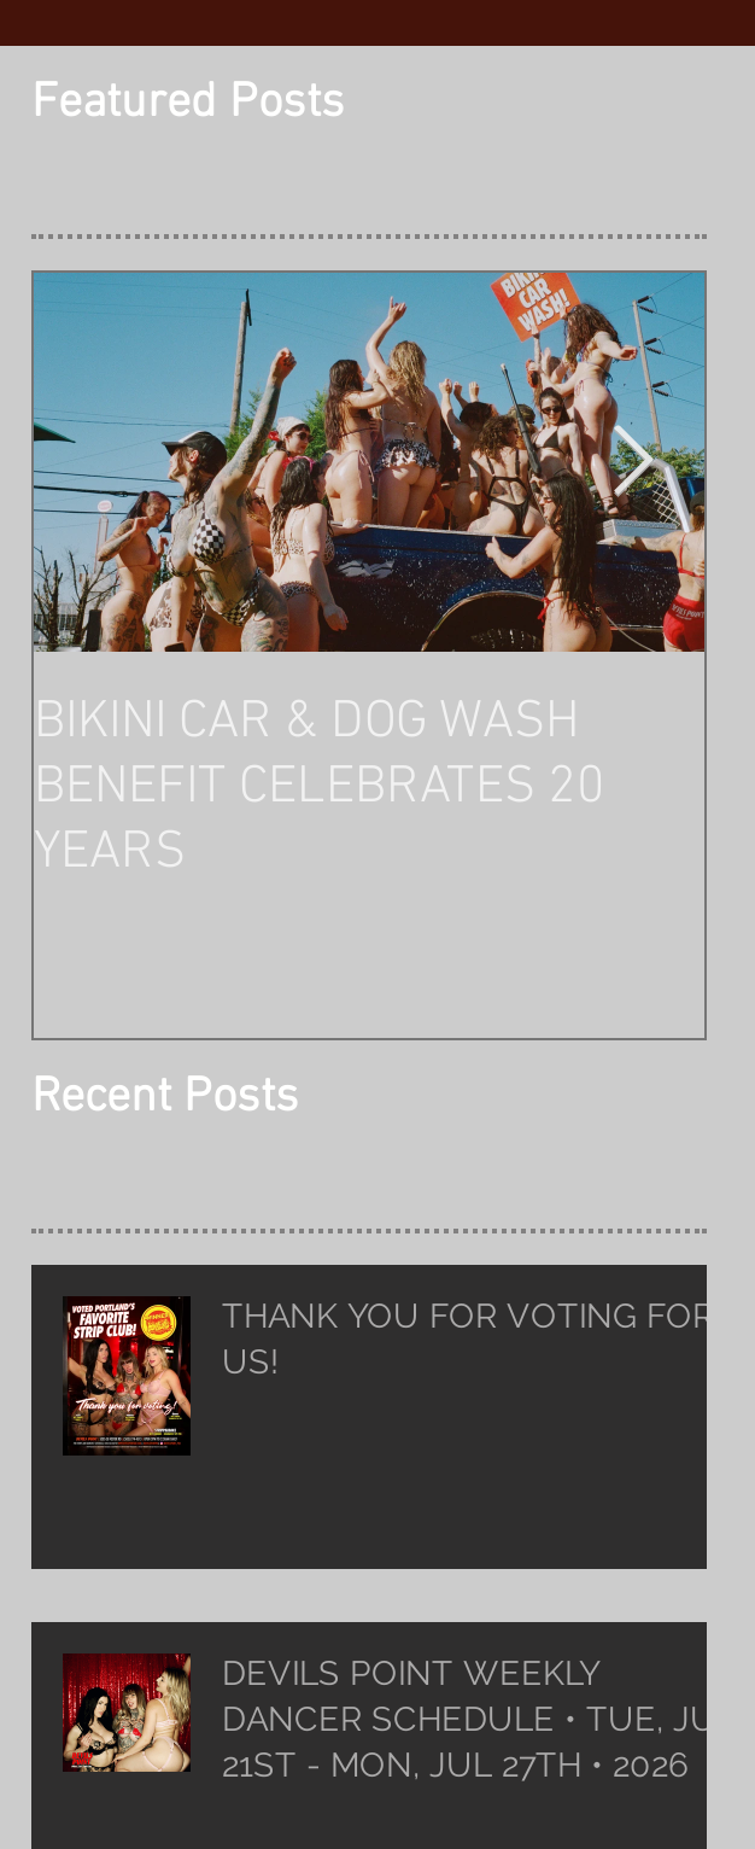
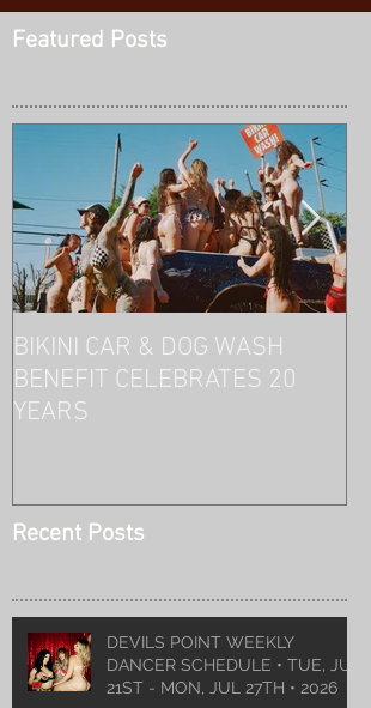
- [image]
- THANK YOU FOR VOTING FOR
- US!
